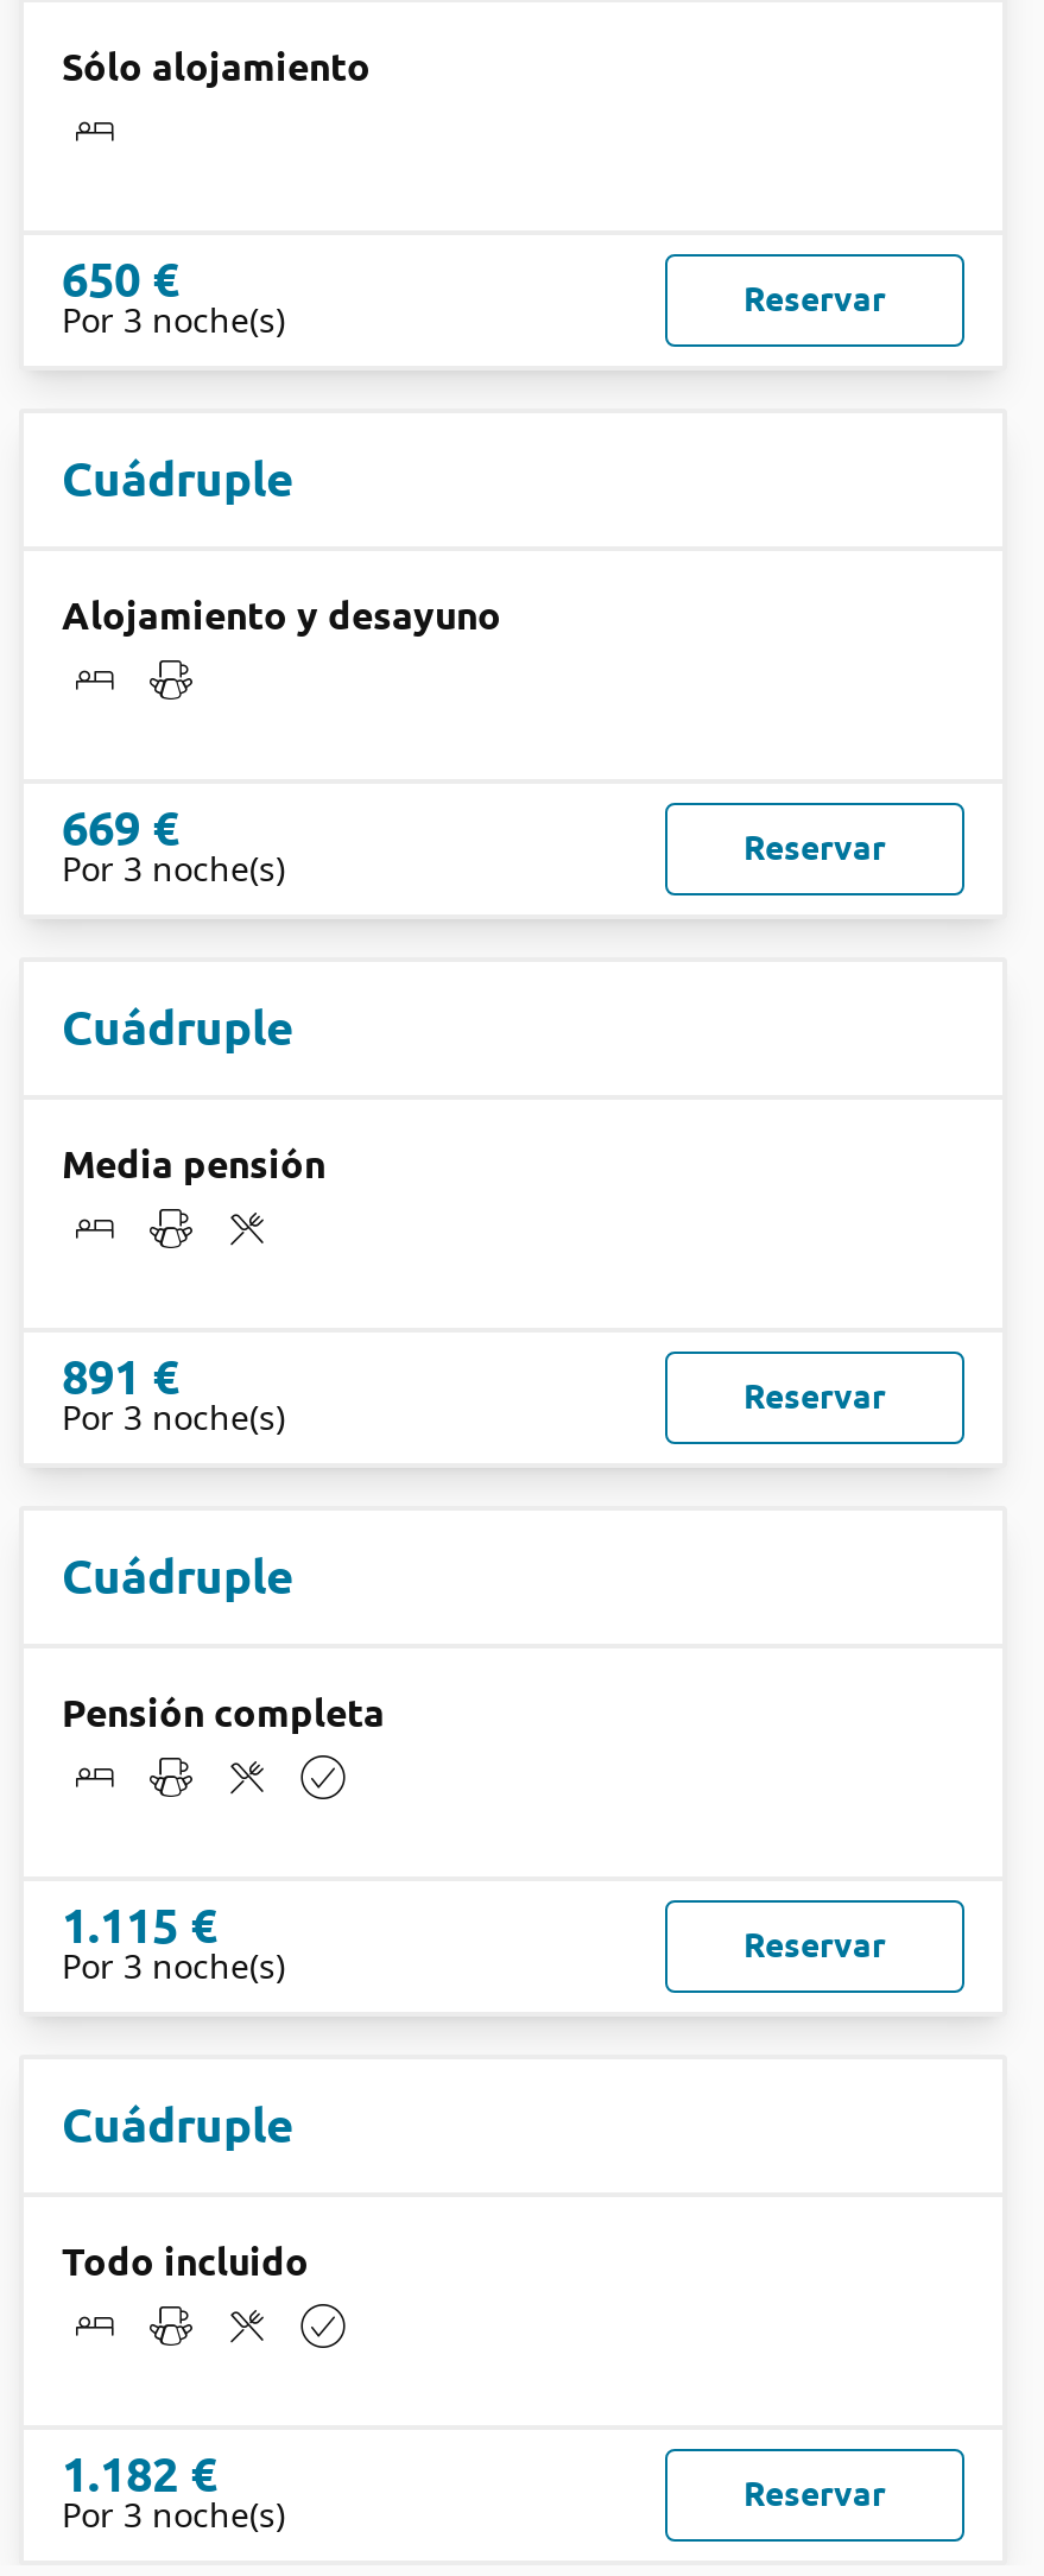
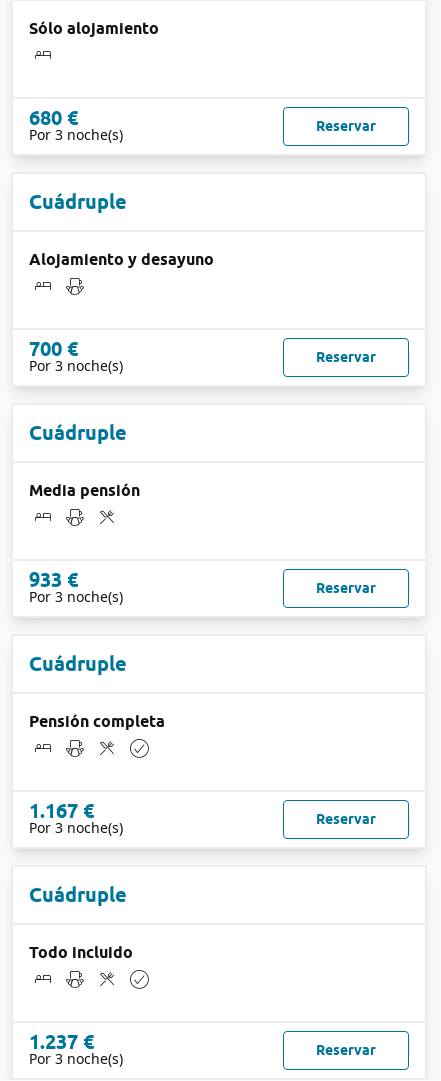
- 650 €
+ 680 €

- 669 €
+ 700 €

- 891 €
+ 933 €

- 1.115 €
+ 1.167 €

- 1.182 €
+ 1.237 €
